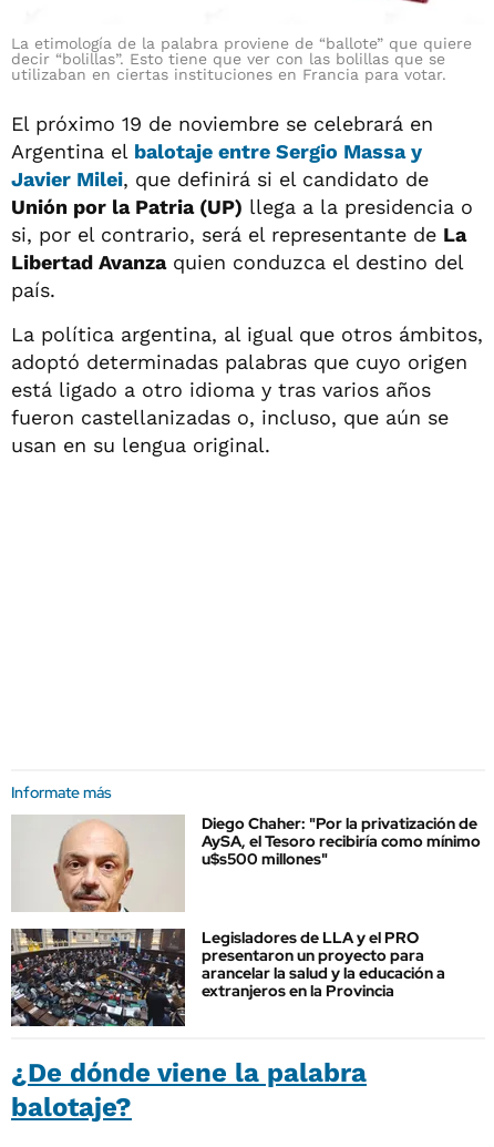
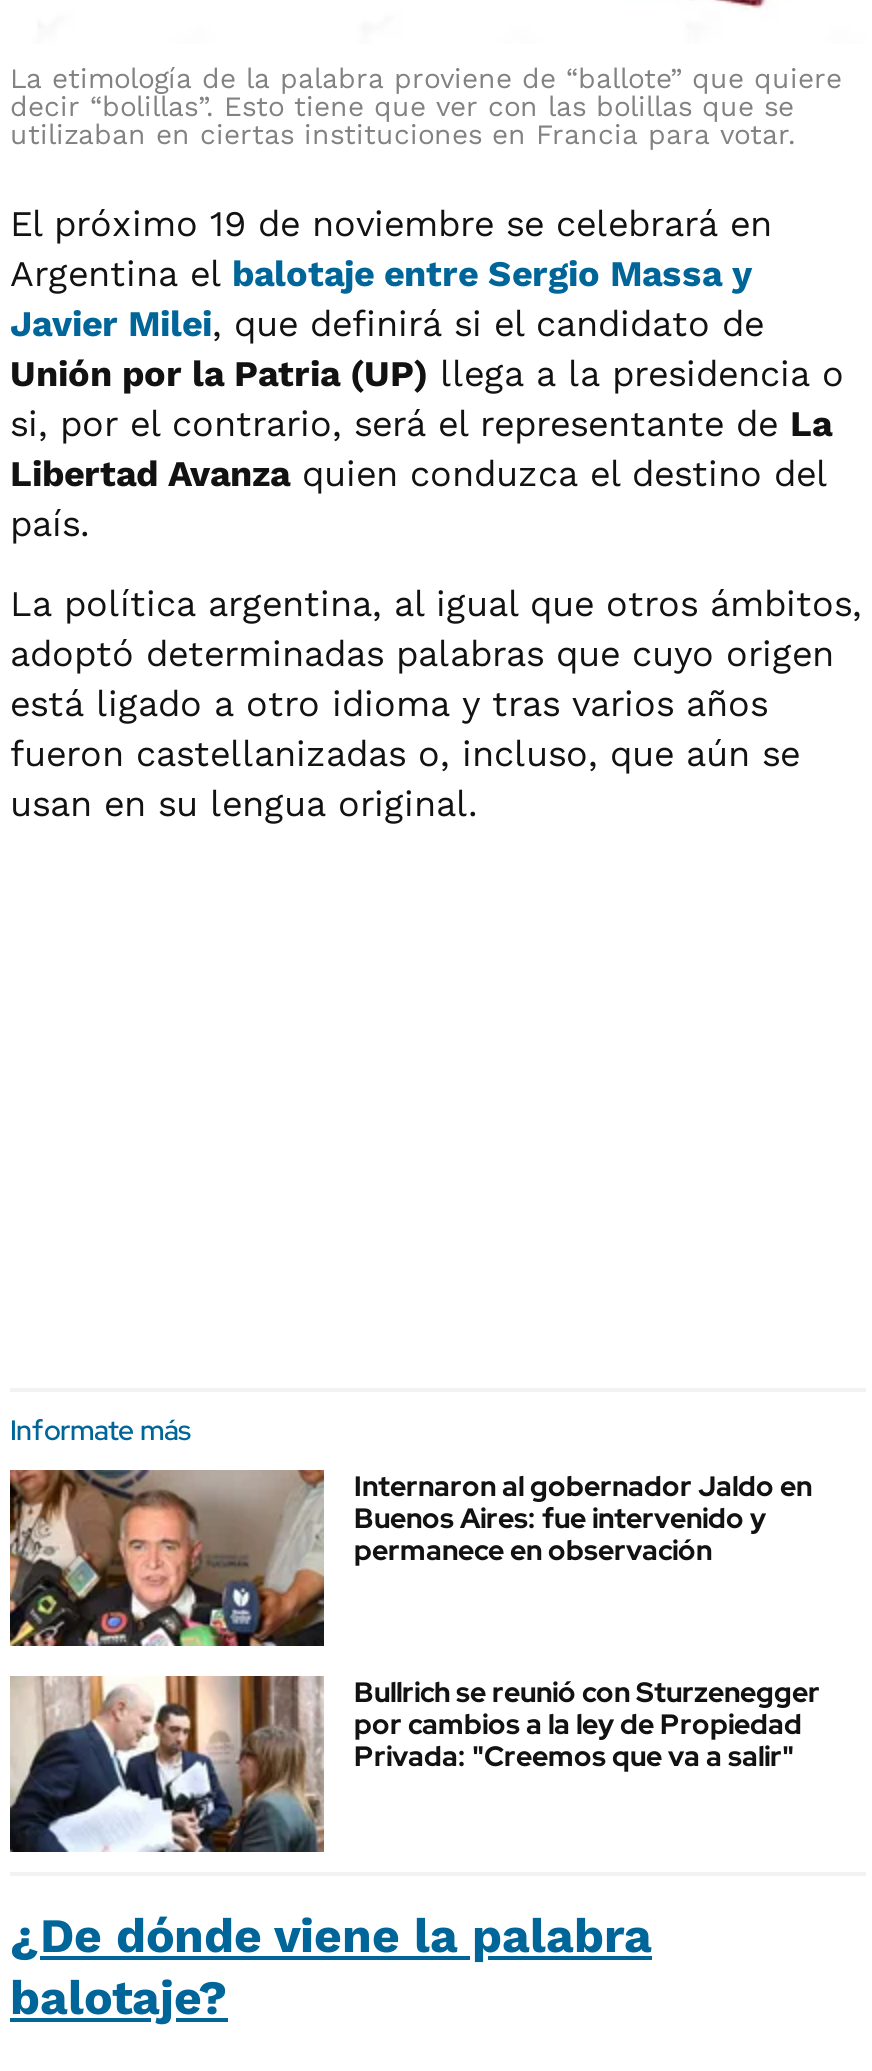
- [image]
- Diego Chaher: "Por la privatización de
- AySA, el Tesoro recibiría como mínimo
- u$s500 millones"
+ [image]
+ Internaron al gobernador Jaldo en
+ Buenos Aires: fue intervenido y
+ permanece en observación

- [image]
- Legisladores de LLA y el PRO
- presentaron un proyecto para
- arancelar la salud y la educación a
- extranjeros en la Provincia
+ [image]
+ Bullrich se reunió con Sturzenegger
+ por cambios a la ley de Propiedad
+ Privada: "Creemos que va a salir"
